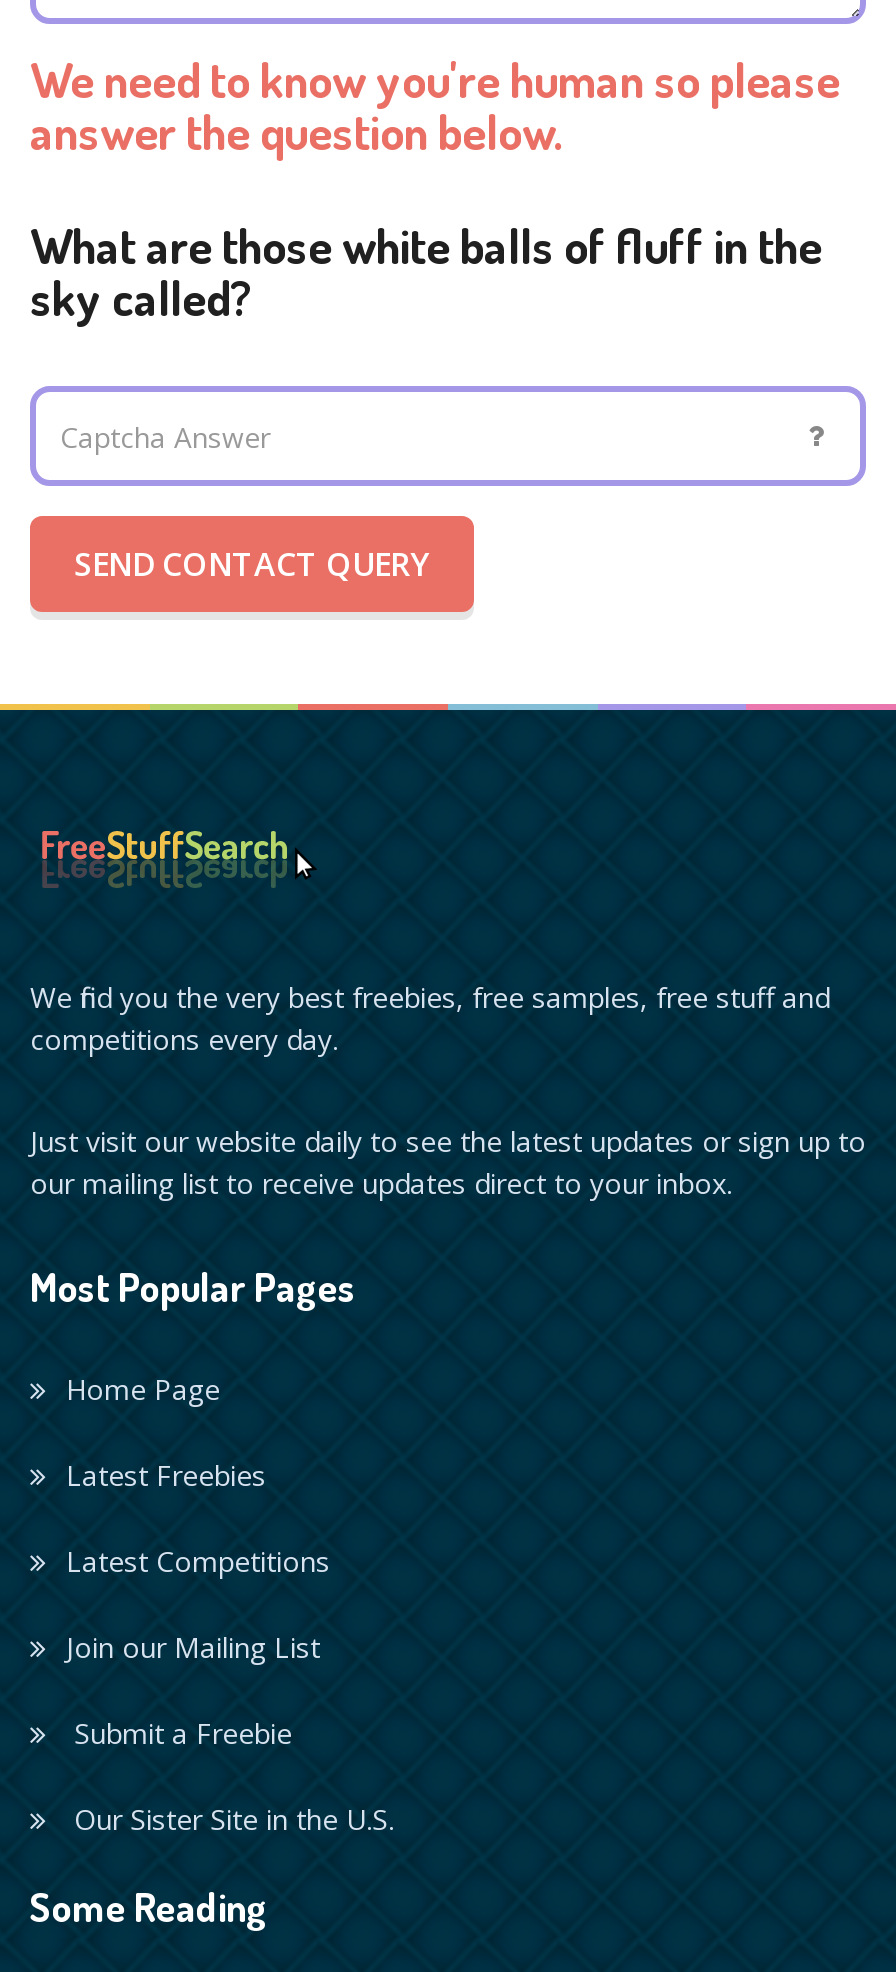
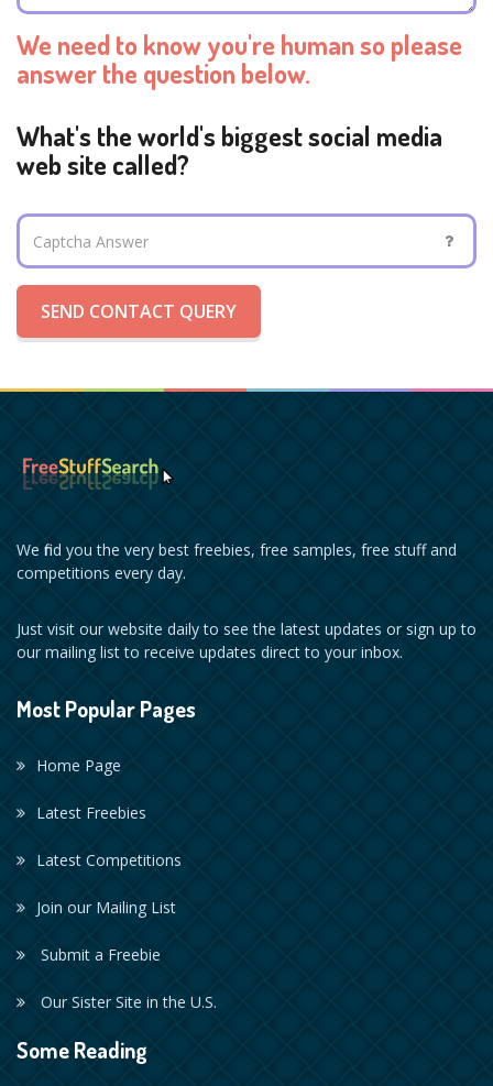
- What are those white balls of fluff in the
- sky called?
+ What's the world's biggest social media
+ web site called?
